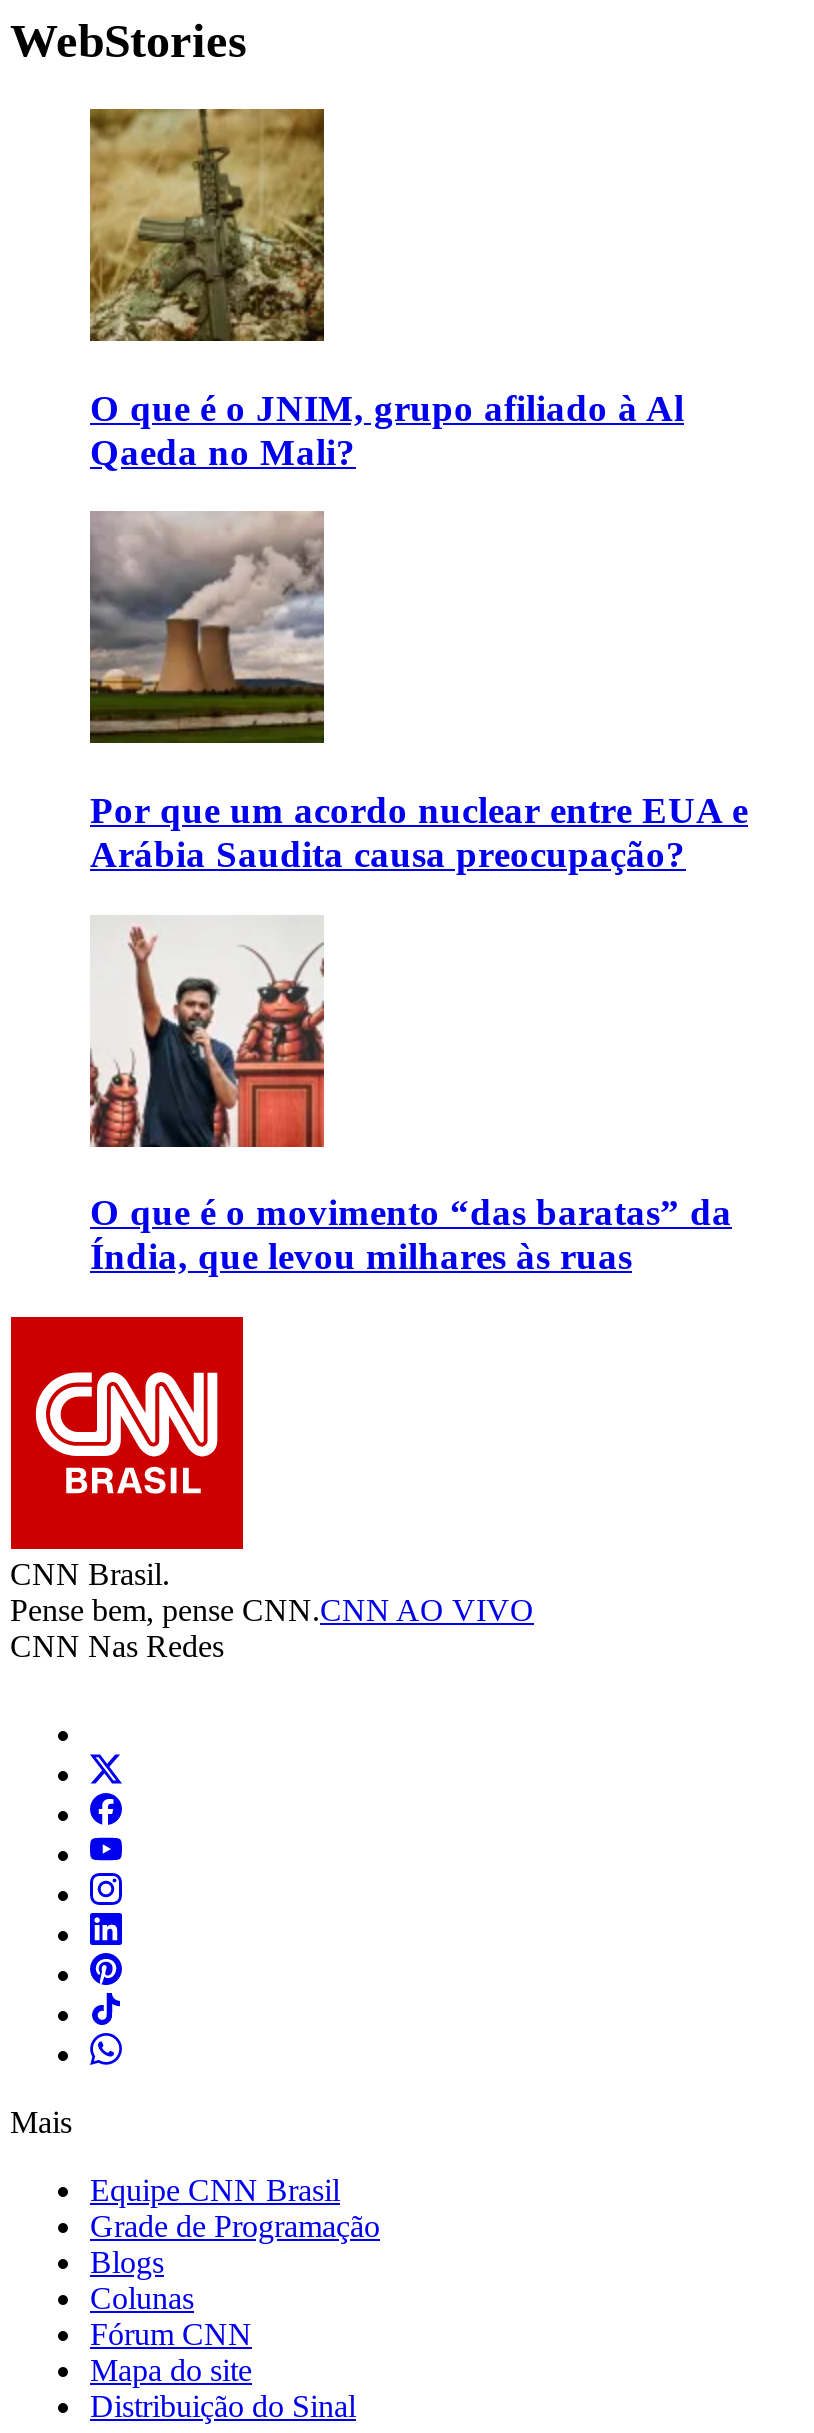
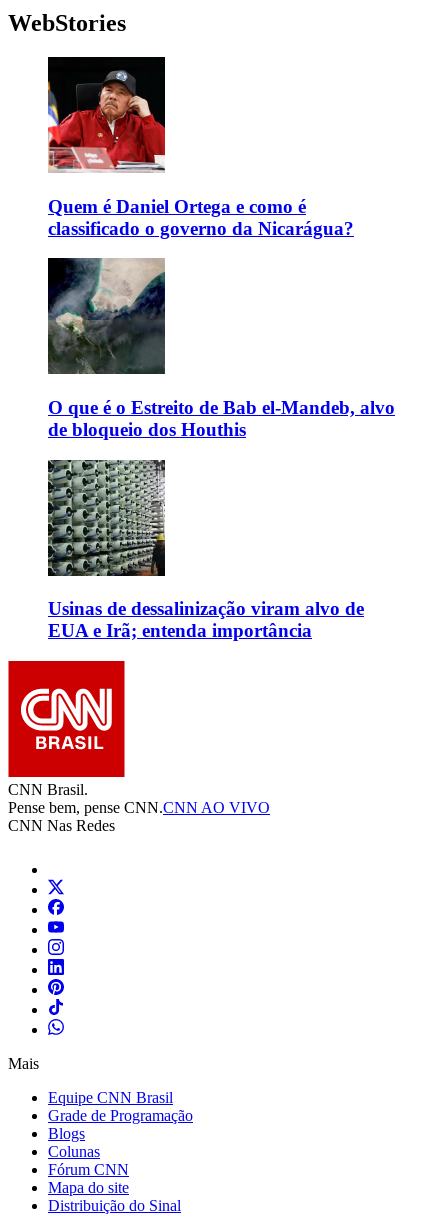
- [image]
- O que é o JNIM, grupo afiliado à Al
- Qaeda no Mali?
+ [image]
+ Quem é Daniel Ortega e como é
+ classificado o governo da Nicarágua?

- [image]
- Por que um acordo nuclear entre EUA e
- Arábia Saudita causa preocupação?
+ [image]
+ O que é o Estreito de Bab el-Mandeb, alvo
+ de bloqueio dos Houthis

- [image]
- O que é o movimento “das baratas” da
- Índia, que levou milhares às ruas
+ [image]
+ Usinas de dessalinização viram alvo de
+ EUA e Irã; entenda importância
